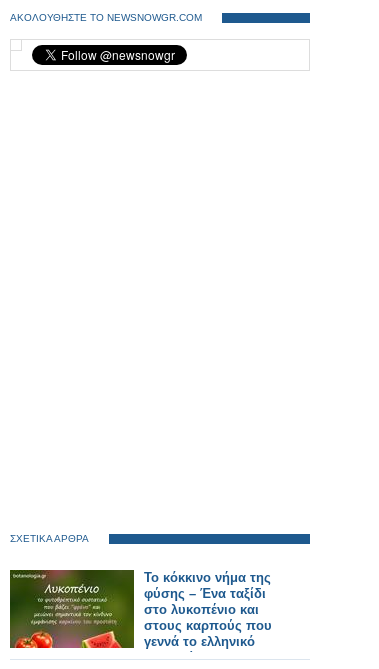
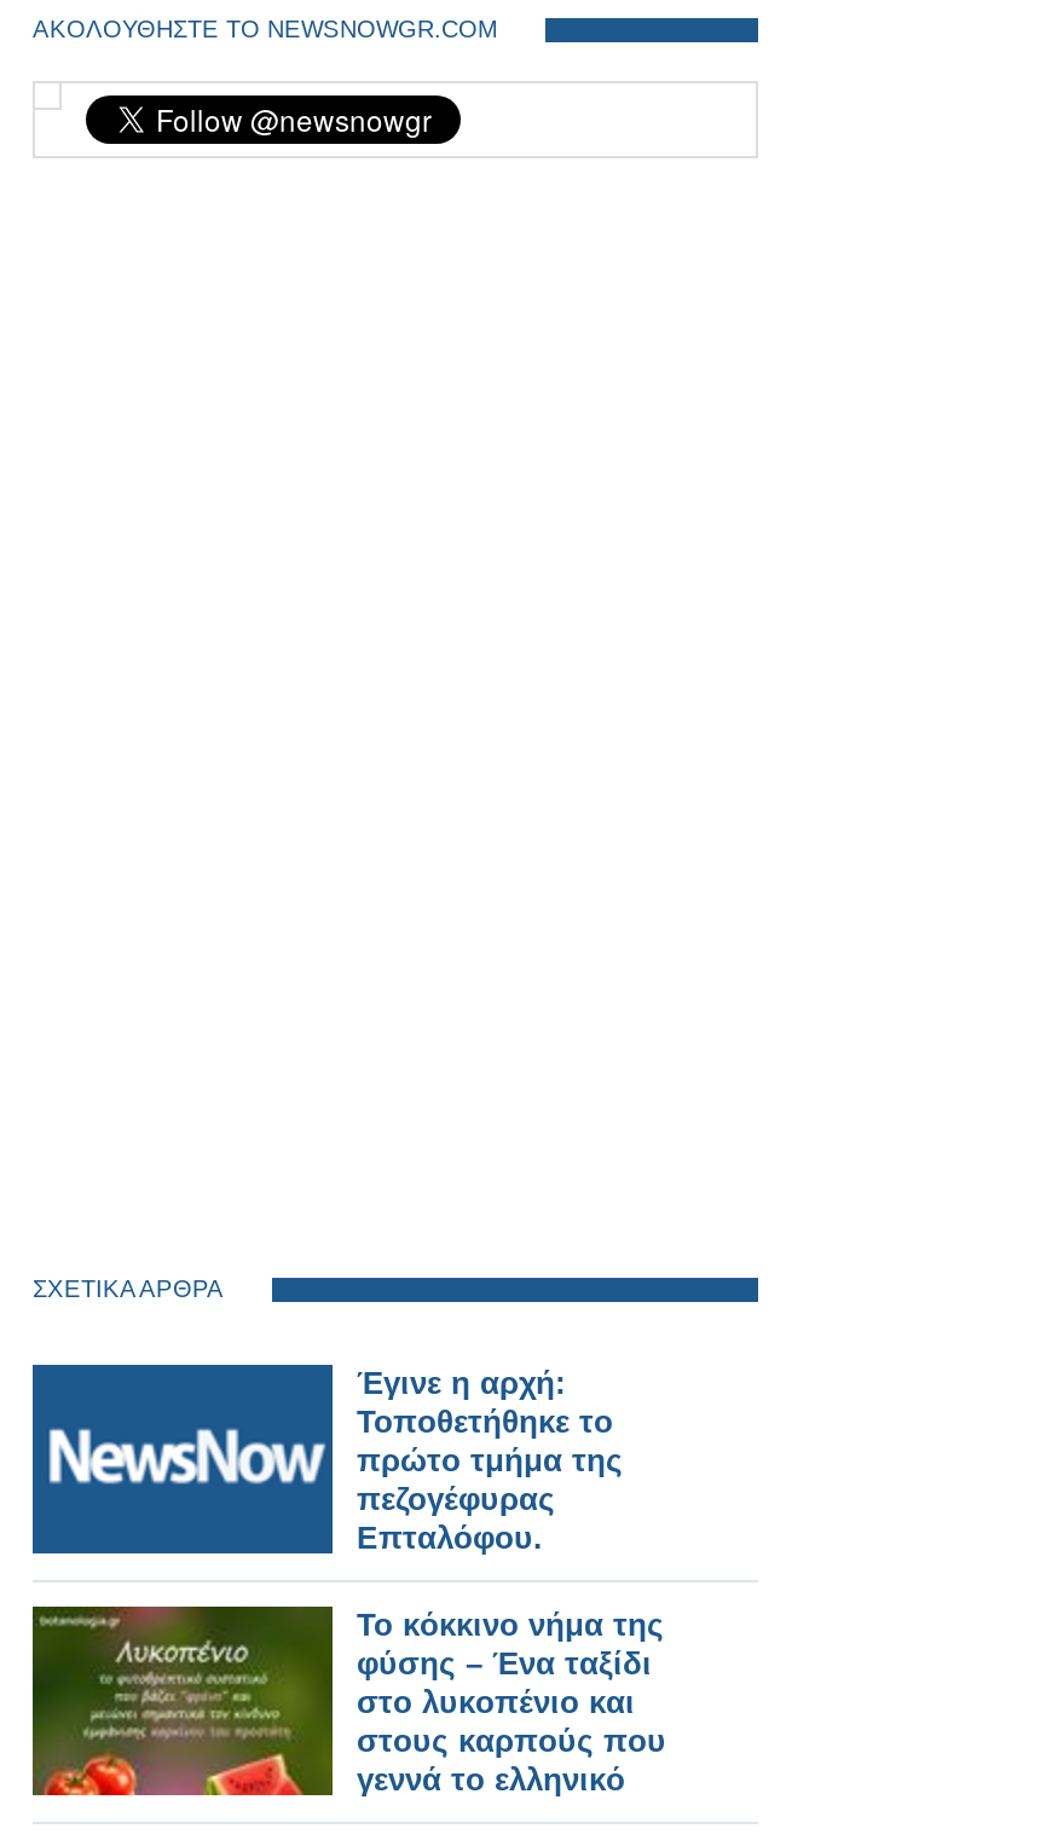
+ [image]
+ Έγινε η αρχή:
+ Τοποθετήθηκε το
+ πρώτο τμήμα της
+ πεζογέφυρας
+ Επταλόφου.
